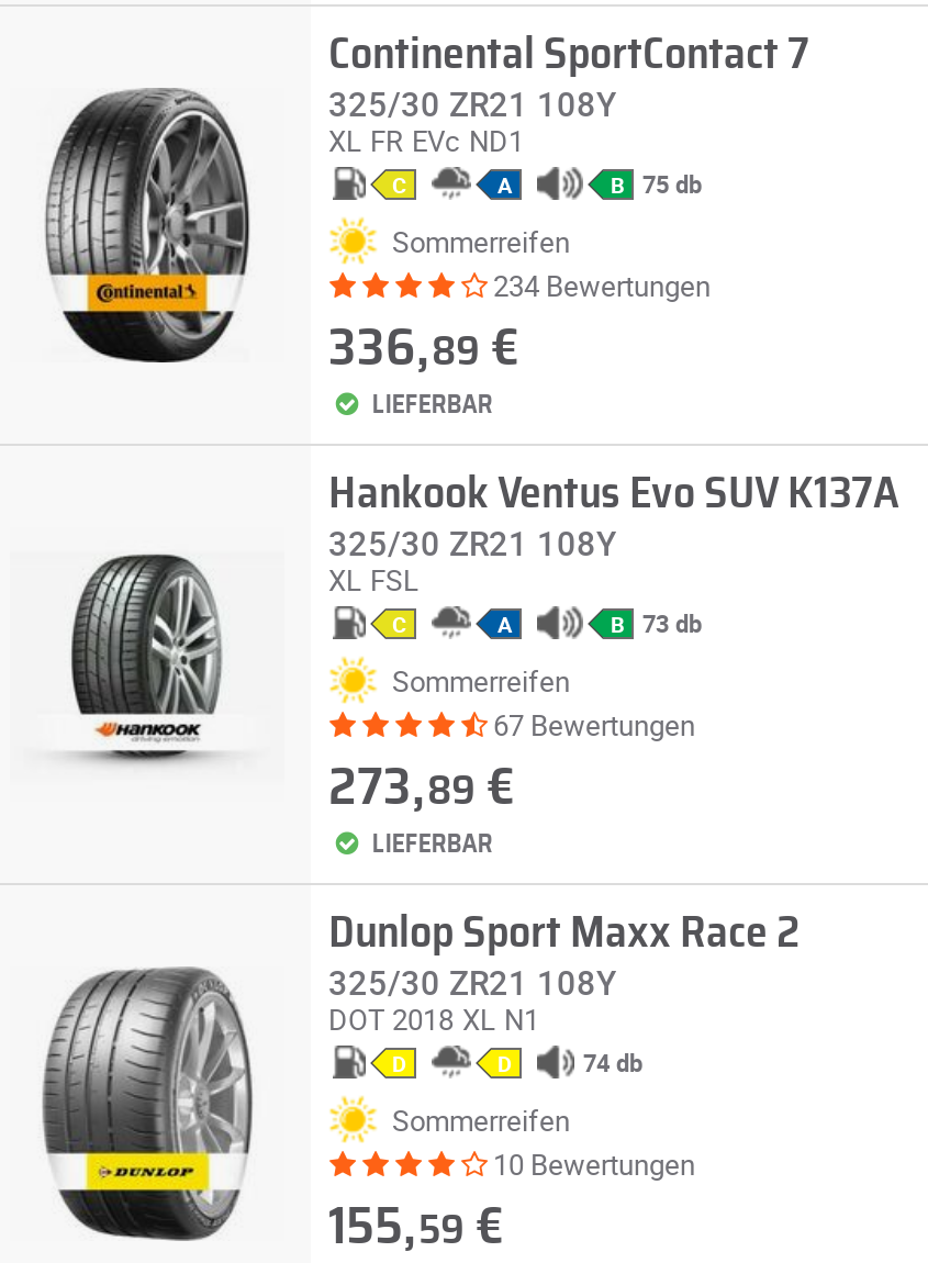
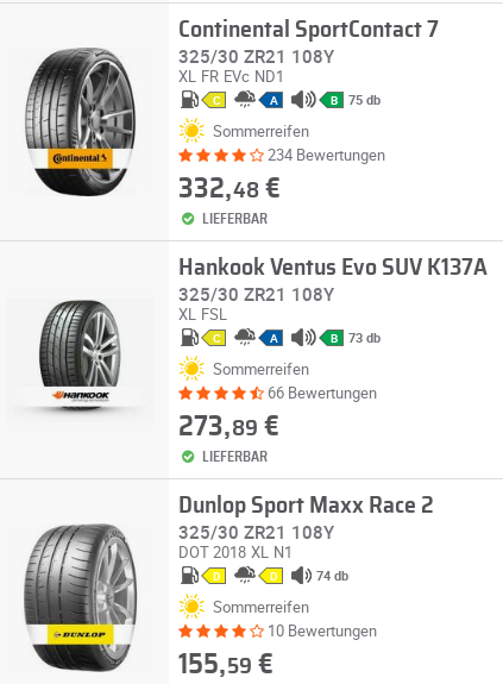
- 336,89 €
+ 332,48 €

- 67 Bewertungen
+ 66 Bewertungen
